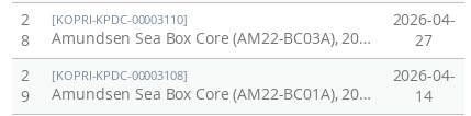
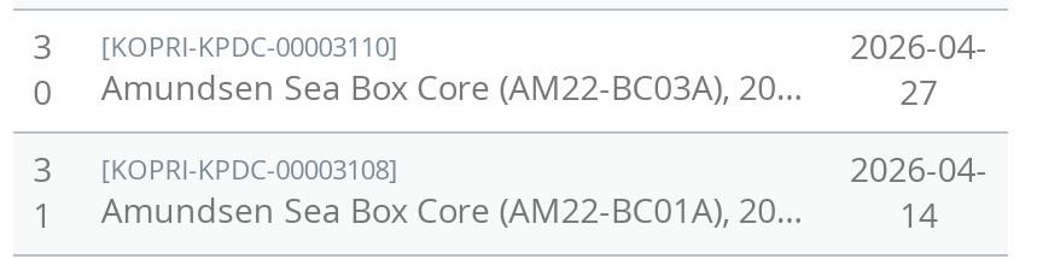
- 2 [KOPRI-KPDC-00003110]
+ 3 [KOPRI-KPDC-00003110]

- 8
+ 0

- 2 [KOPRI-KPDC-00003108]
+ 3 [KOPRI-KPDC-00003108]

- 9
+ 1
